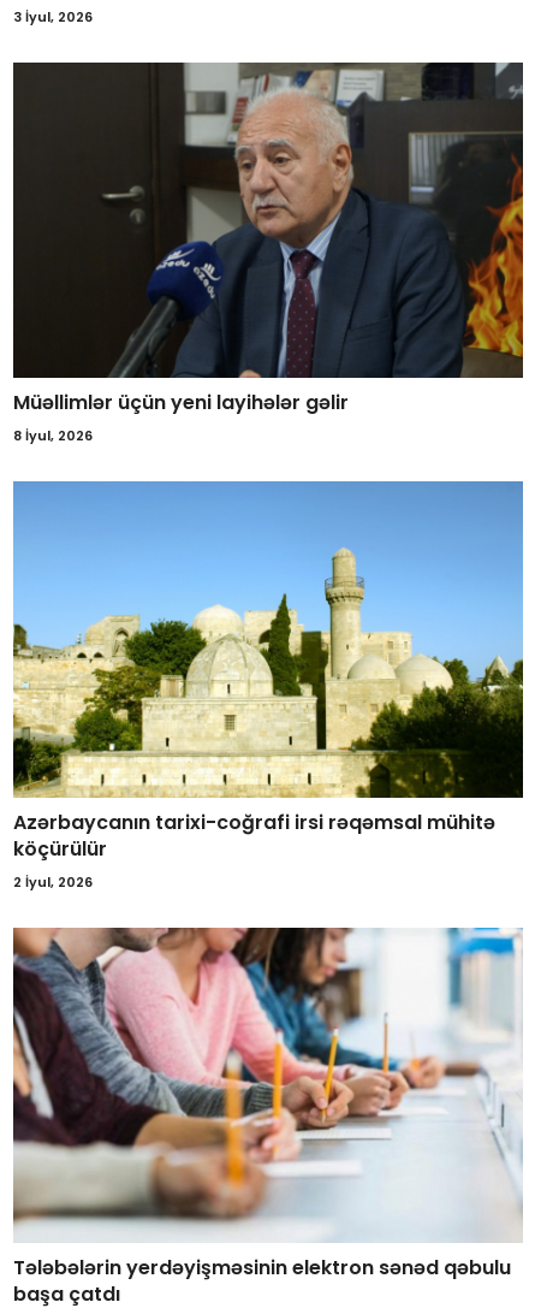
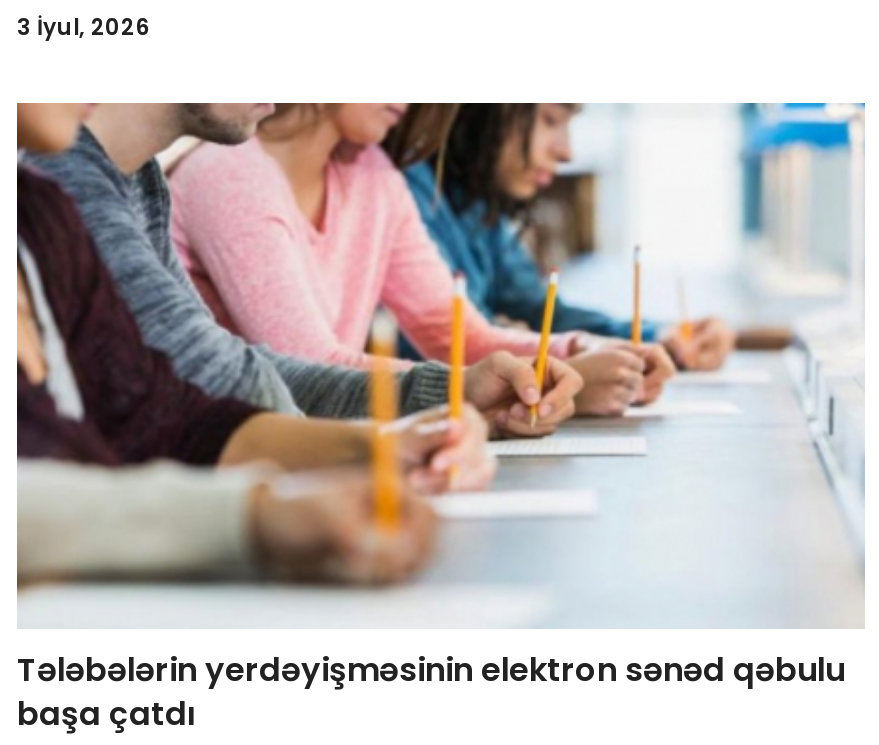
- [image]
- Müəllimlər üçün yeni layihələr gəlir
- 8 İyul, 2026

- [image]
- Azərbaycanın tarixi-coğrafi irsi rəqəmsal mühitə
- köçürülür
- 2 İyul, 2026
